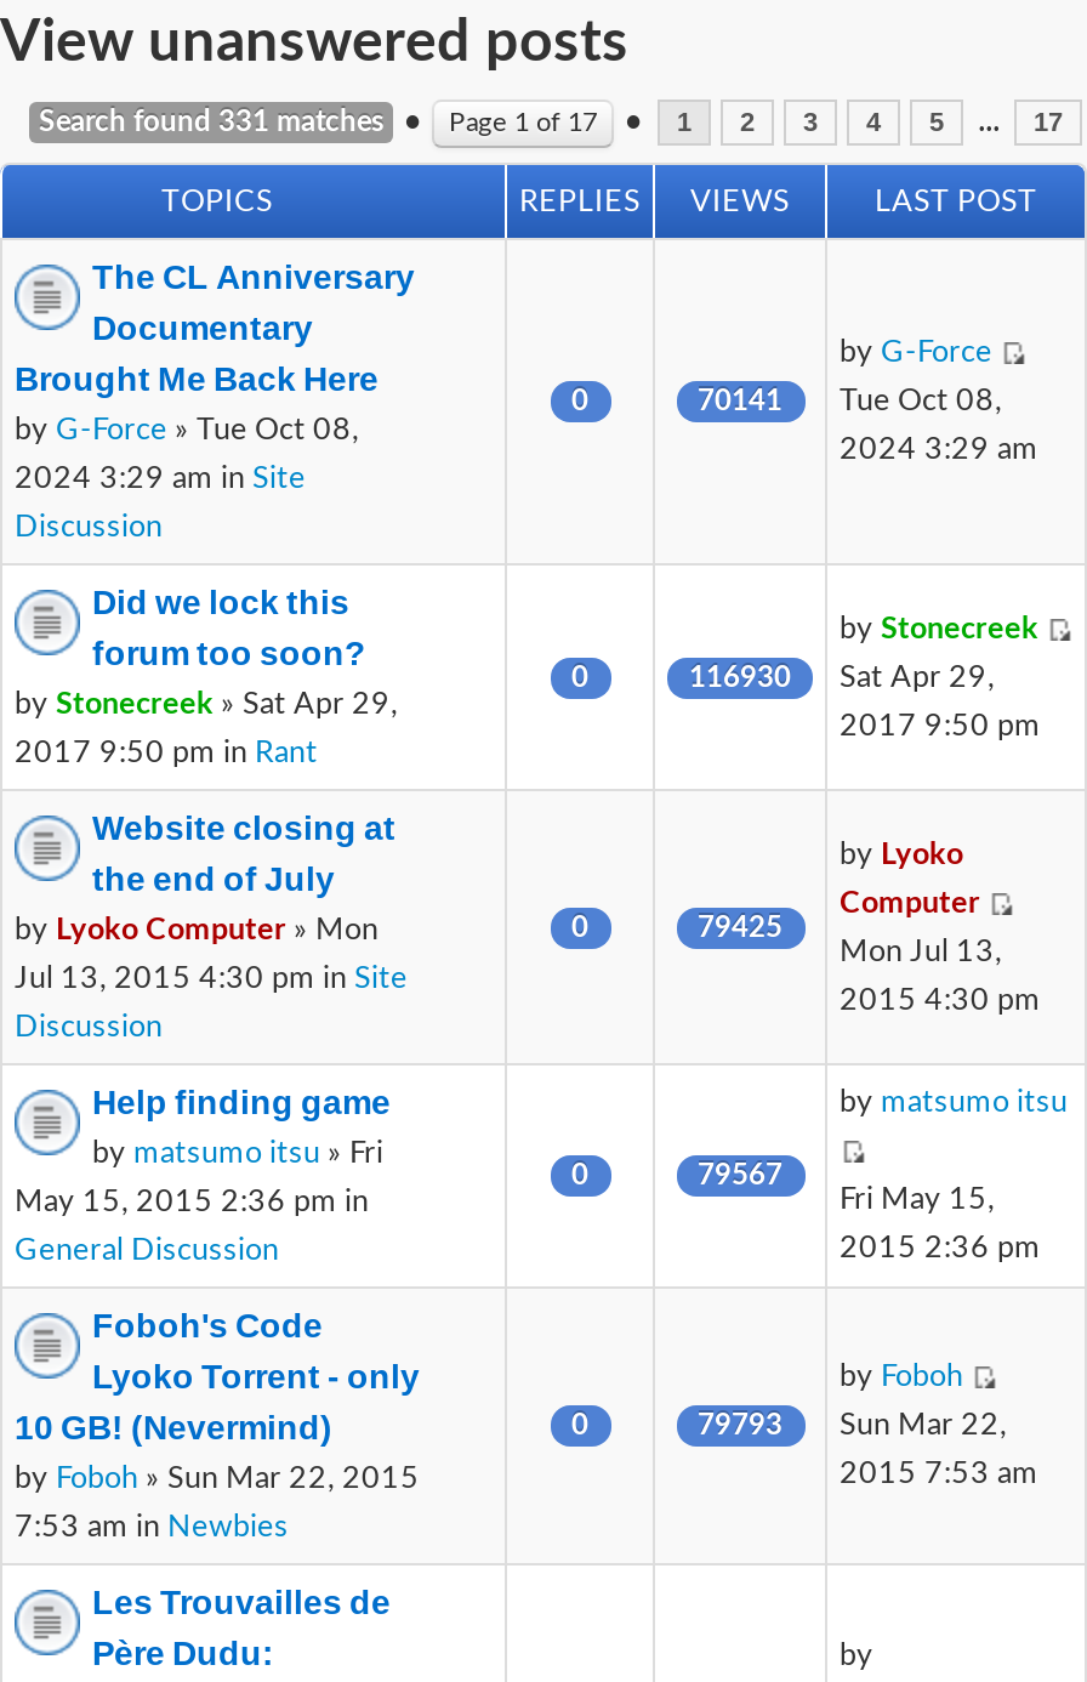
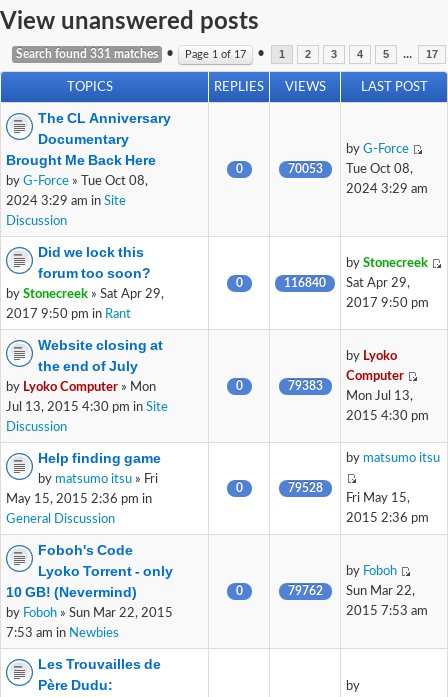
- 70141 Tue Oct 08,
+ 70053 Tue Oct 08,

- 116930 Sat Apr 29,
+ 116840 Sat Apr 29,

- 79425
+ 79383

- 79567
+ 79528

- 79793 Sun Mar 22,
+ 79762 Sun Mar 22,
